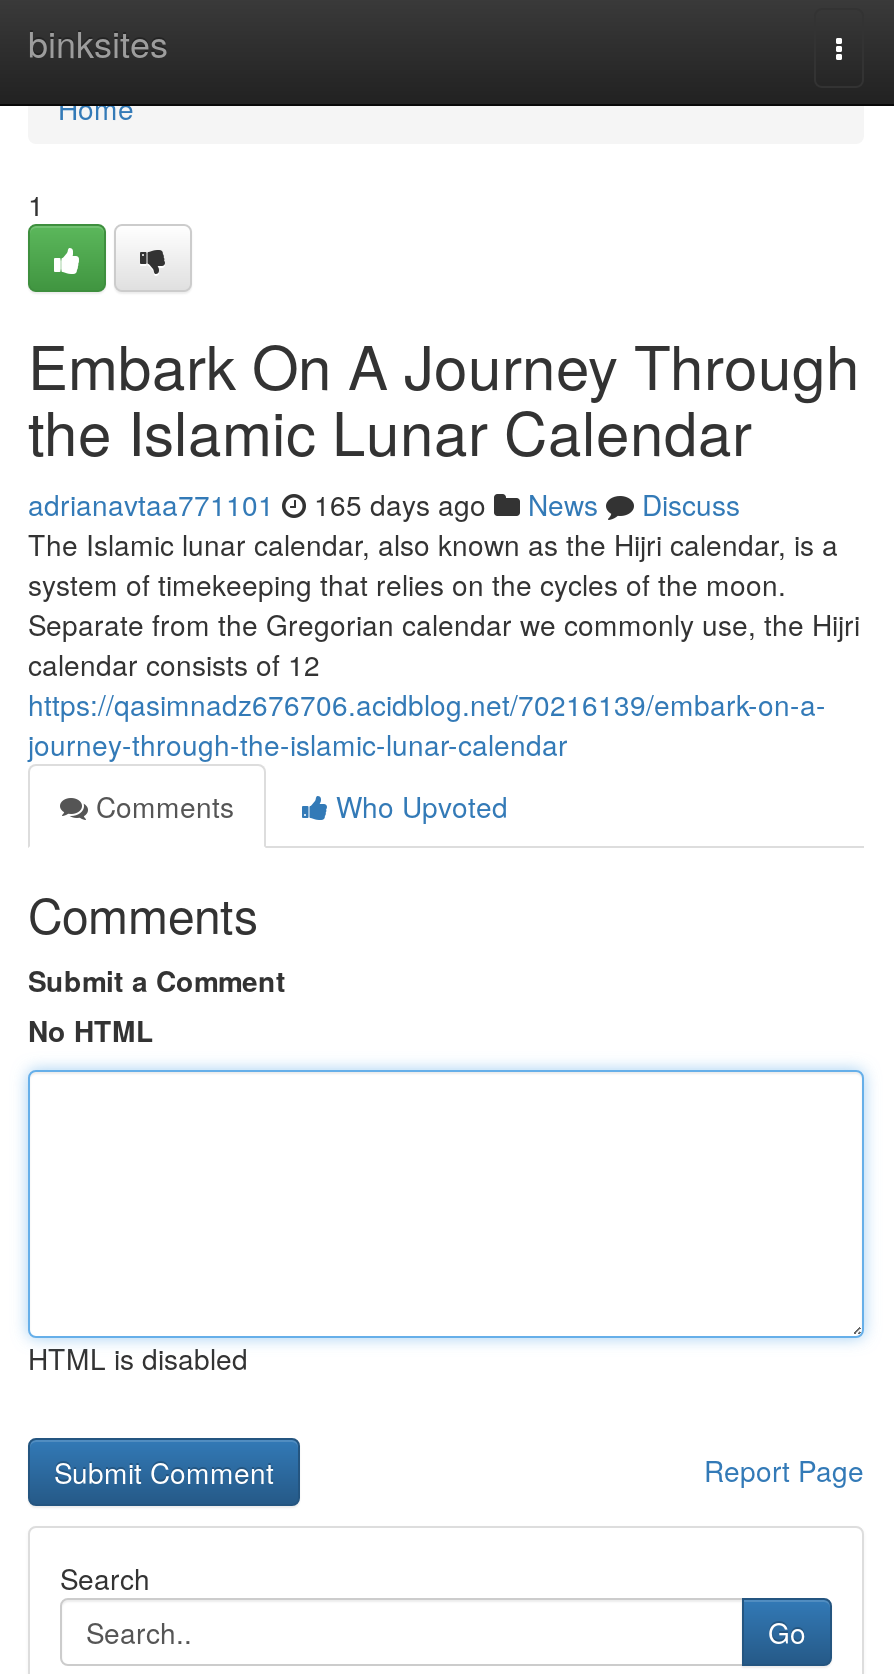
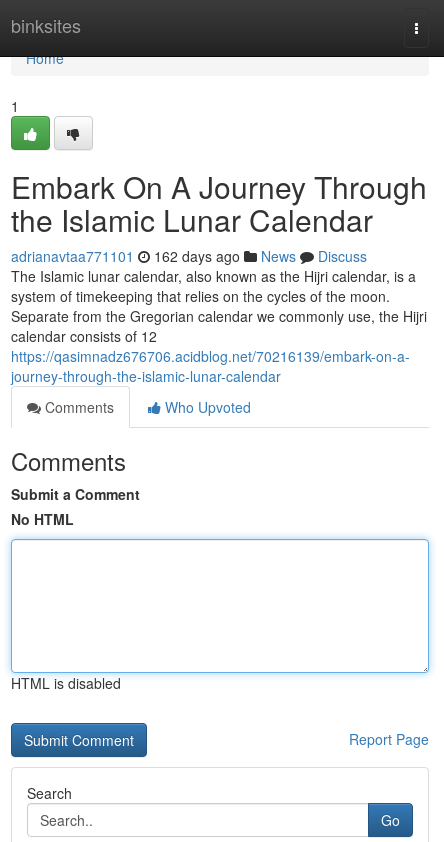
- adrianavtaa771101 165 days ago News Discuss
+ adrianavtaa771101 162 days ago News Discuss
